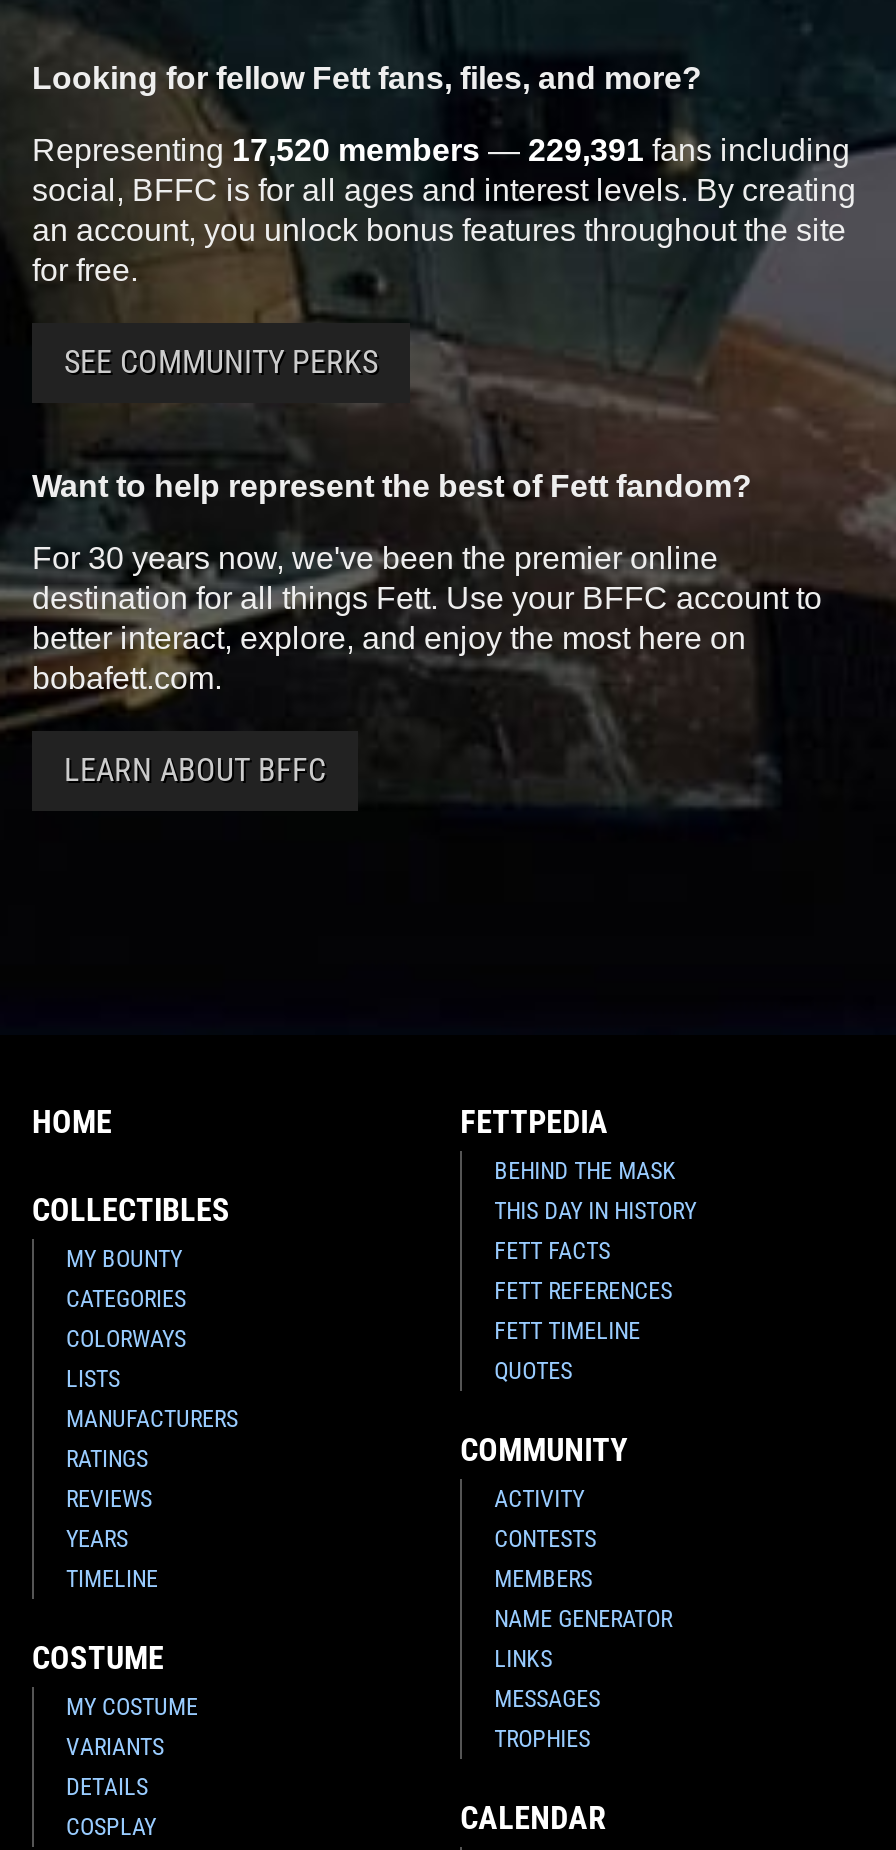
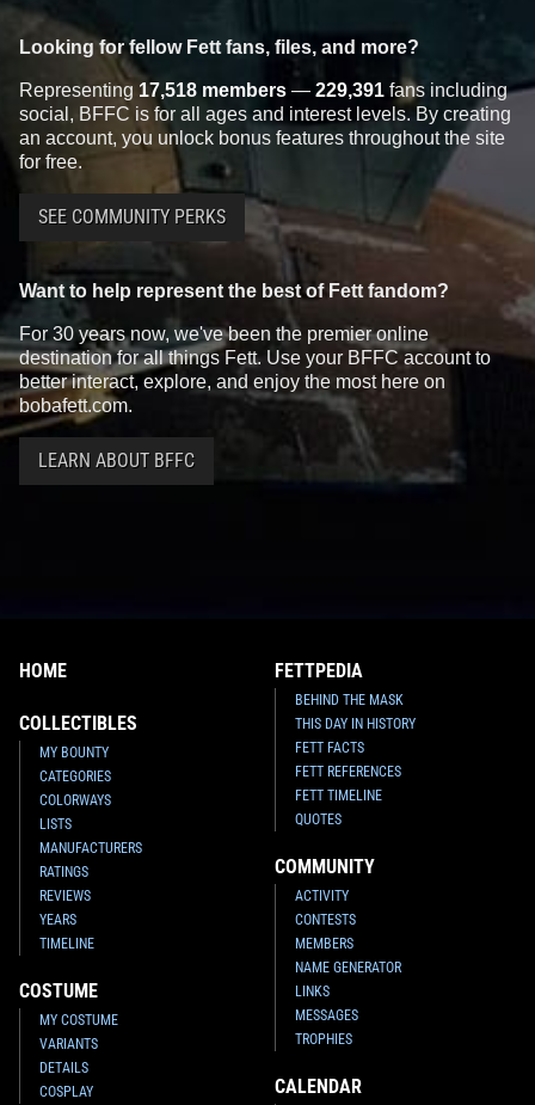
- Representing 17,520 members — 229,391 fans including
+ Representing 17,518 members — 229,391 fans including
